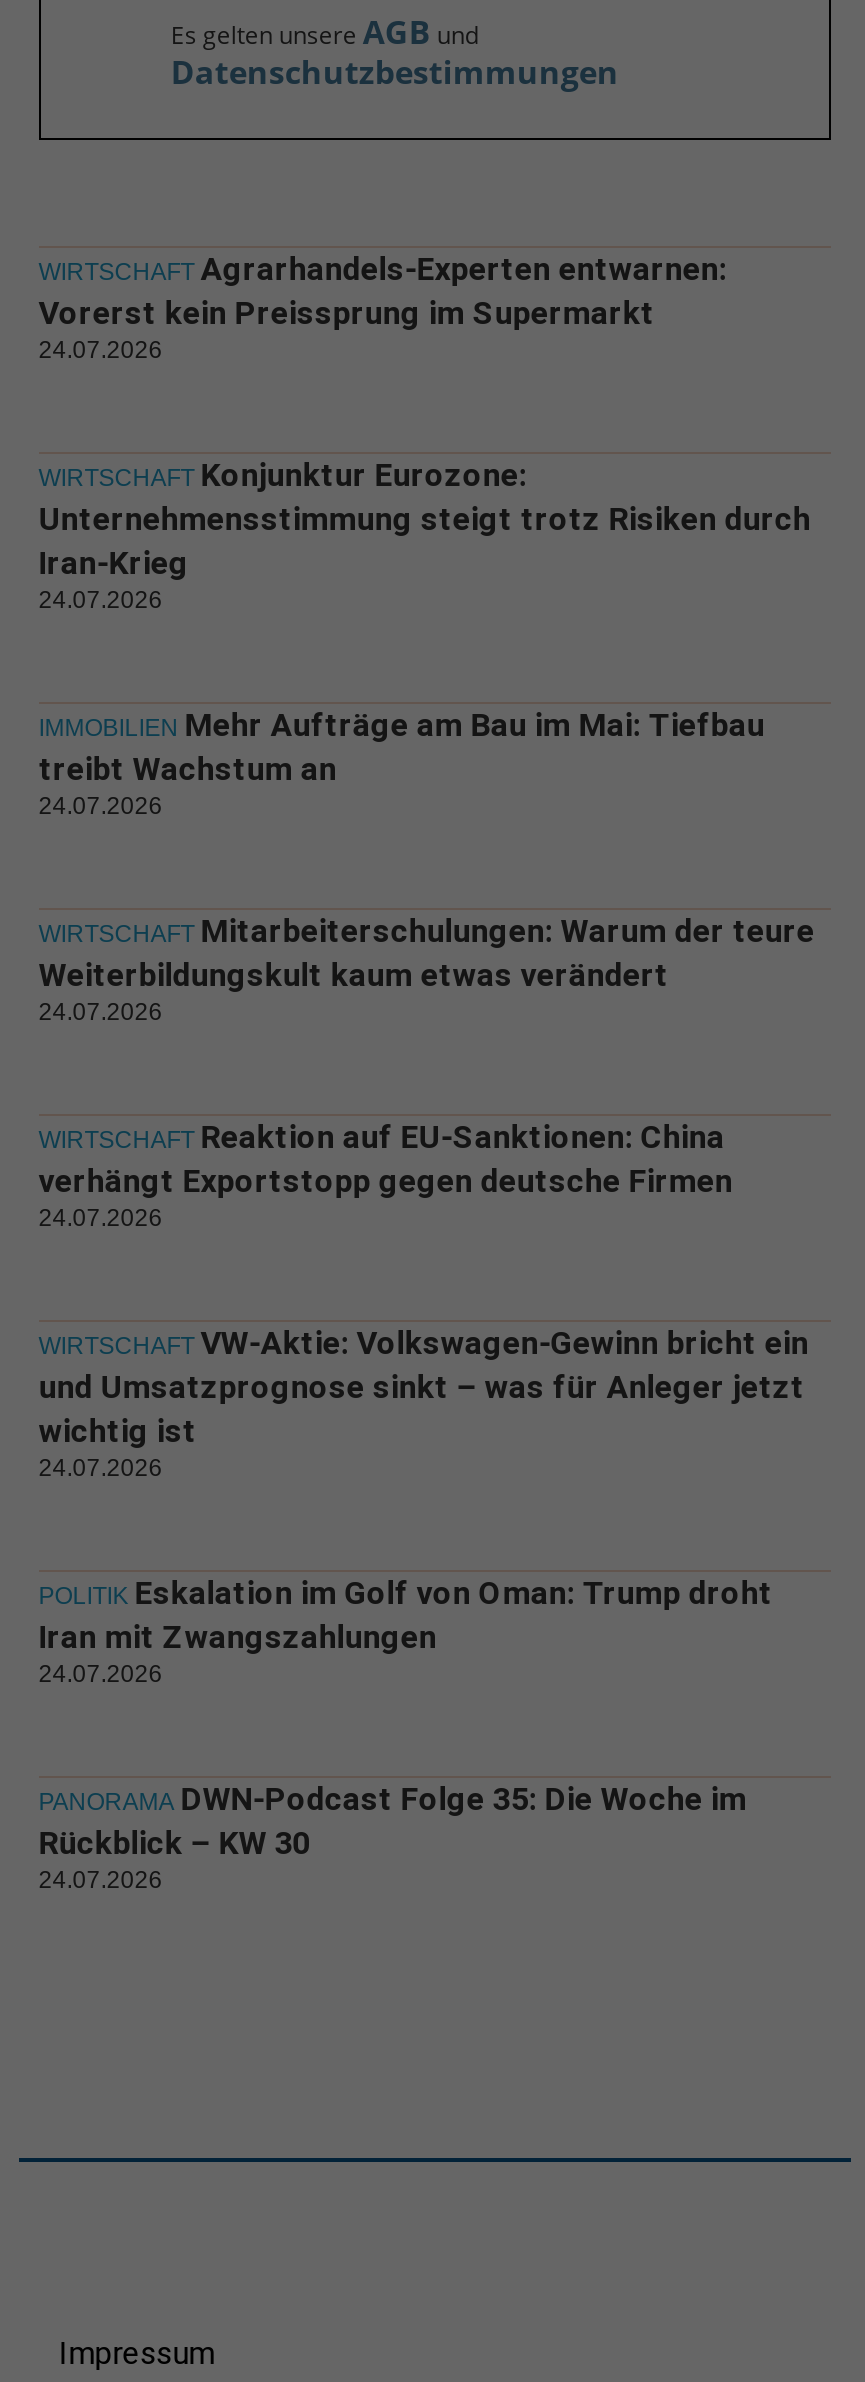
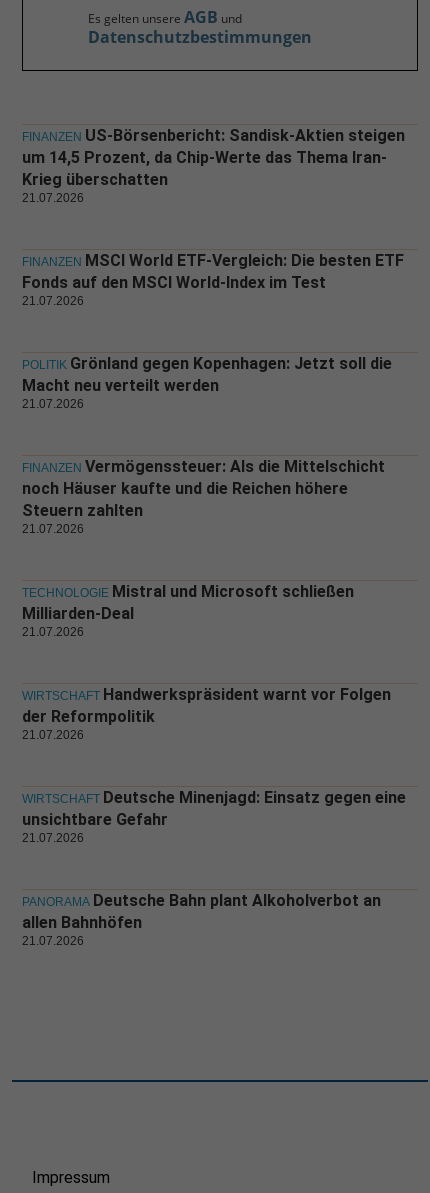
- WIRTSCHAFT Agrarhandels-Experten entwarnen:
- Vorerst kein Preissprung im Supermarkt
- 24.07.2026
+ FINANZEN US-Börsenbericht: Sandisk-Aktien steigen
+ um 14,5 Prozent, da Chip-Werte das Thema Iran-
+ Krieg überschatten
+ 21.07.2026

- WIRTSCHAFT Konjunktur Eurozone:
- Unternehmensstimmung steigt trotz Risiken durch
- Iran-Krieg
- 24.07.2026
+ FINANZEN MSCI World ETF-Vergleich: Die besten ETF
+ Fonds auf den MSCI World-Index im Test
+ 21.07.2026

- IMMOBILIEN Mehr Aufträge am Bau im Mai: Tiefbau
- treibt Wachstum an
- 24.07.2026
+ POLITIK Grönland gegen Kopenhagen: Jetzt soll die
+ Macht neu verteilt werden
+ 21.07.2026

- WIRTSCHAFT Mitarbeiterschulungen: Warum der teure
- Weiterbildungskult kaum etwas verändert
- 24.07.2026
+ FINANZEN Vermögenssteuer: Als die Mittelschicht
+ noch Häuser kaufte und die Reichen höhere
+ Steuern zahlten
+ 21.07.2026

- WIRTSCHAFT Reaktion auf EU-Sanktionen: China
- verhängt Exportstopp gegen deutsche Firmen
- 24.07.2026
+ TECHNOLOGIE Mistral und Microsoft schließen
+ Milliarden-Deal
+ 21.07.2026

- WIRTSCHAFT VW-Aktie: Volkswagen-Gewinn bricht ein
- und Umsatzprognose sinkt – was für Anleger jetzt
- wichtig ist
- 24.07.2026
+ WIRTSCHAFT Handwerkspräsident warnt vor Folgen
+ der Reformpolitik
+ 21.07.2026

- POLITIK Eskalation im Golf von Oman: Trump droht
- Iran mit Zwangszahlungen
- 24.07.2026
+ WIRTSCHAFT Deutsche Minenjagd: Einsatz gegen eine
+ unsichtbare Gefahr
+ 21.07.2026

- PANORAMA DWN-Podcast Folge 35: Die Woche im
- Rückblick – KW 30
- 24.07.2026
+ PANORAMA Deutsche Bahn plant Alkoholverbot an
+ allen Bahnhöfen
+ 21.07.2026
